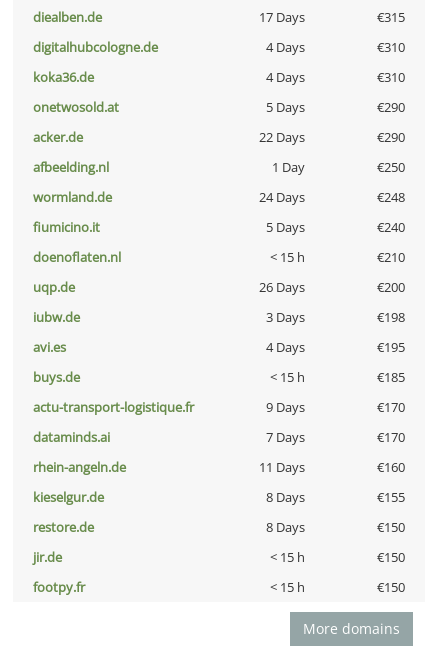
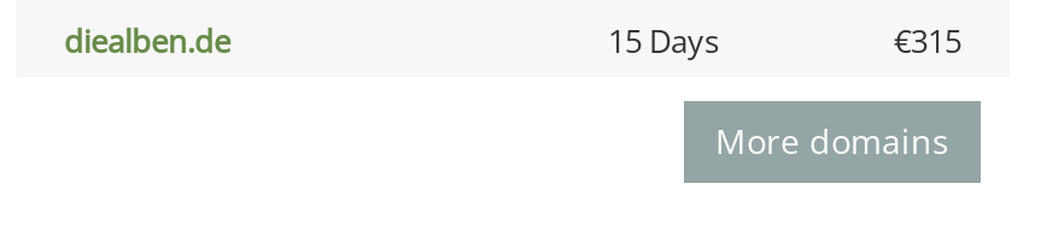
- 17 Days
+ 15 Days

- digitalhubcologne.de
- 4 Days
- €310
- koka36.de
- 4 Days
- €310
- onetwosold.at
- 5 Days
- €290
- acker.de
- 22 Days
- €290
- afbeelding.nl
- 1 Day
- €250
- wormland.de
- 24 Days
- €248
- fiumicino.it
- 5 Days
- €240
- doenoflaten.nl
- < 15 h
- €210
- uqp.de
- 26 Days
- €200
- iubw.de
- 3 Days
- €198
- avi.es
- 4 Days
- €195
- buys.de
- < 15 h
- €185
- actu-transport-logistique.fr
- 9 Days
- €170
- dataminds.ai
- 7 Days
- €170
- rhein-angeln.de
- 11 Days
- €160
- kieselgur.de
- 8 Days
- €155
- restore.de
- 8 Days
- €150
- jir.de
- < 15 h
- €150
- footpy.fr
- < 15 h
- €150
